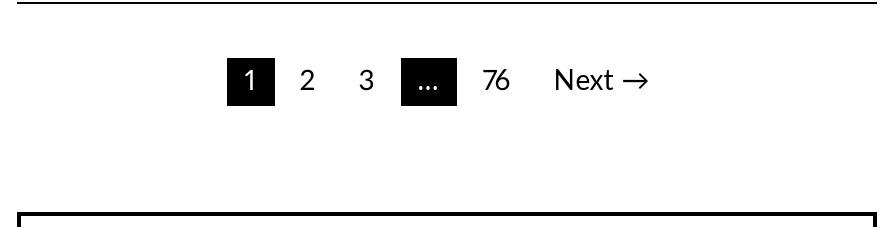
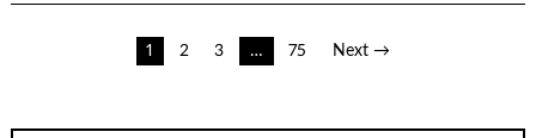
- 76
+ 75
